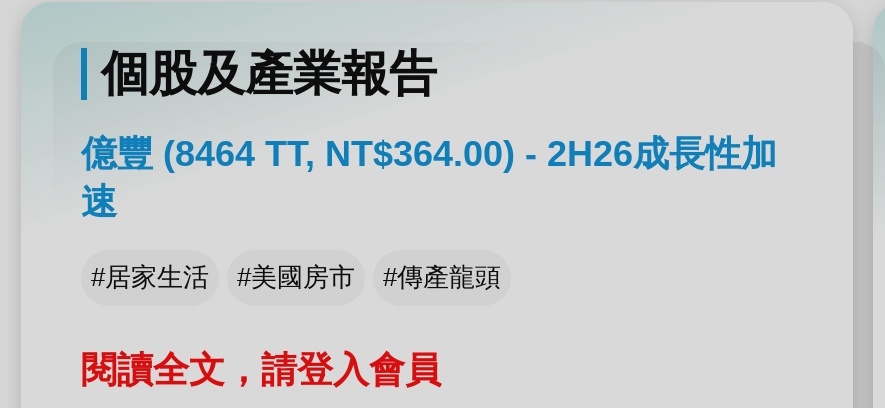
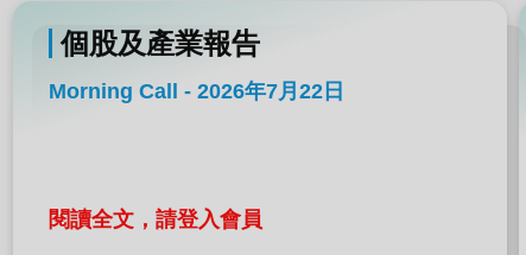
- 億豐 (8464 TT, NT$364.00) - 2H26成長性加
- 速
- #居家生活
- #美國房市
- #傳產龍頭
+ Morning Call - 2026年7月22日
